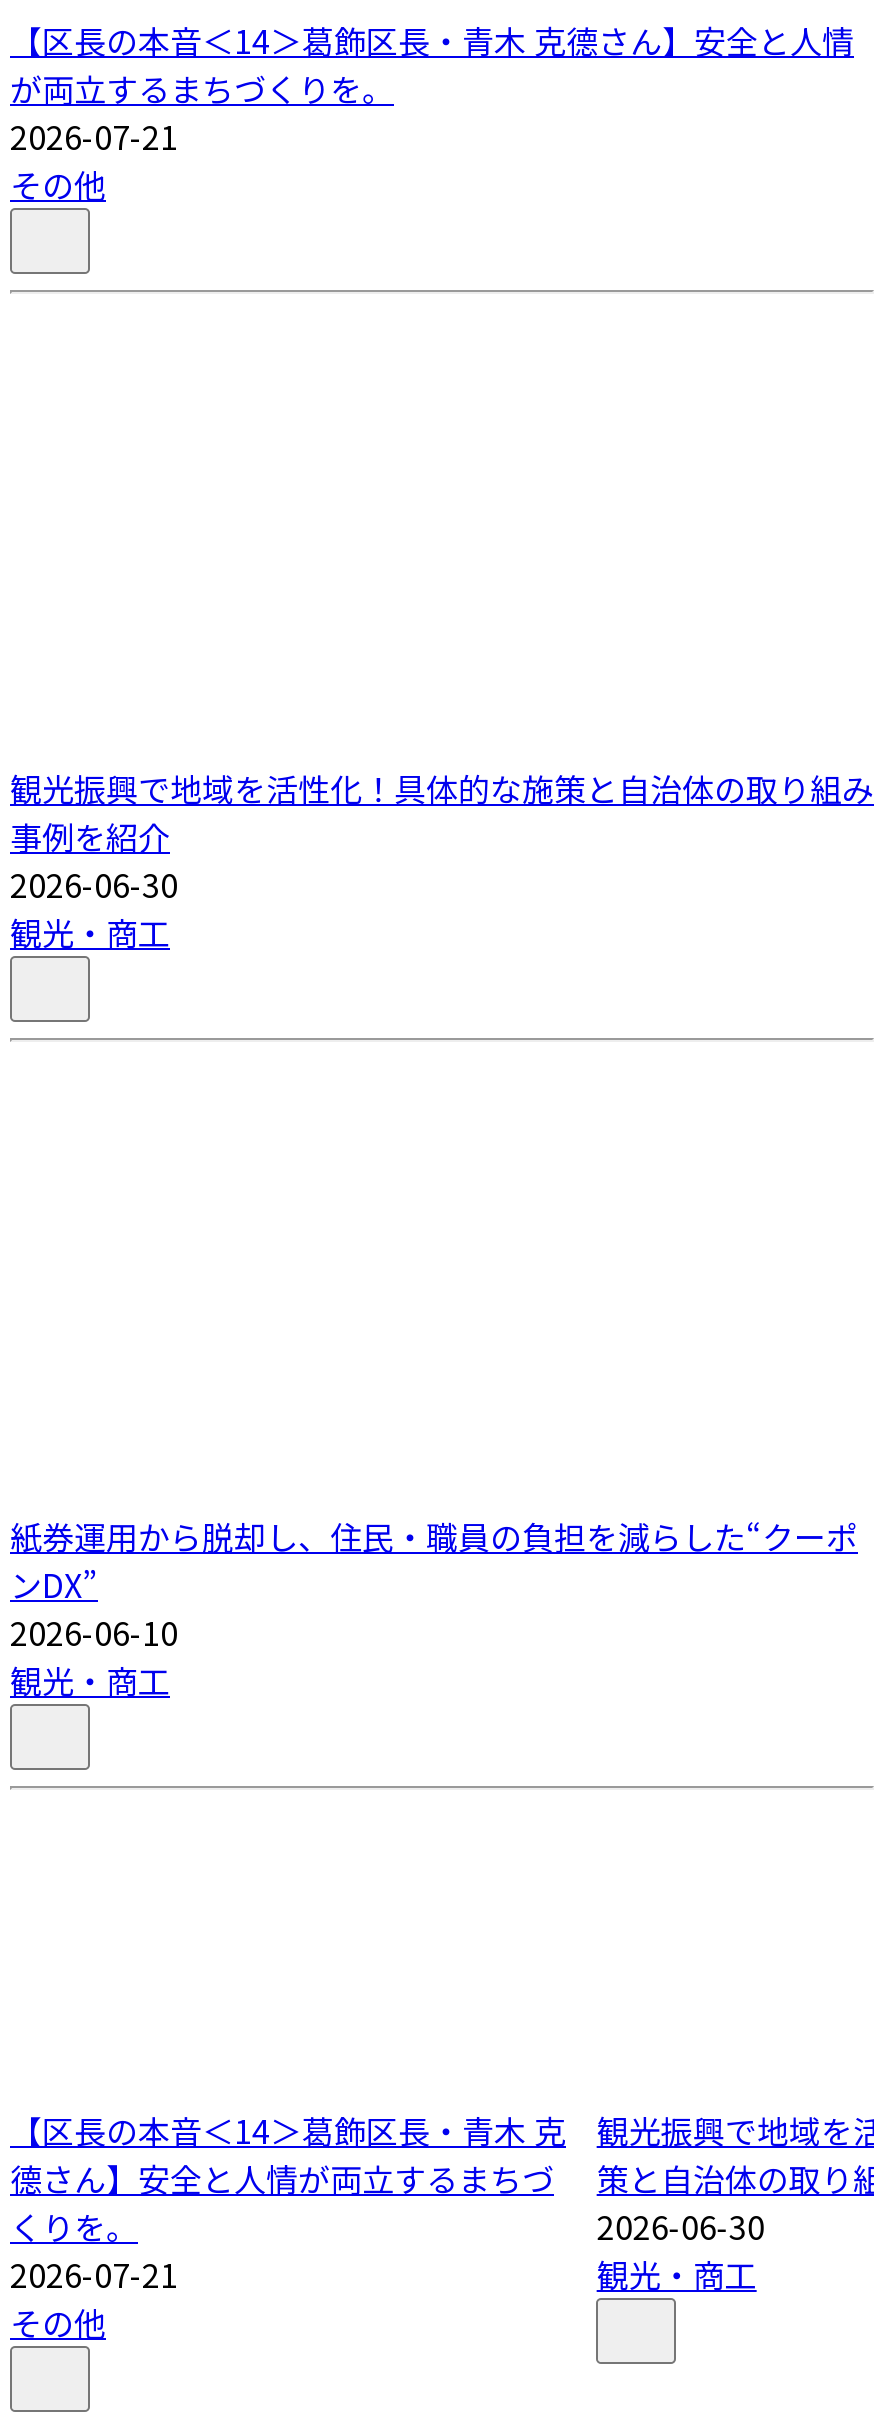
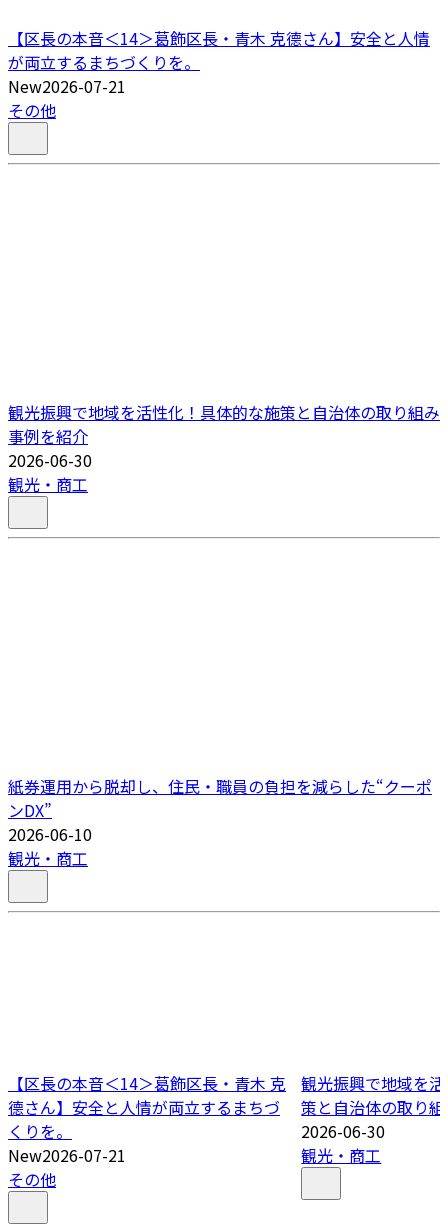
- 2026-07-21
+ New2026-07-21

- 2026-07-21
+ New2026-07-21
